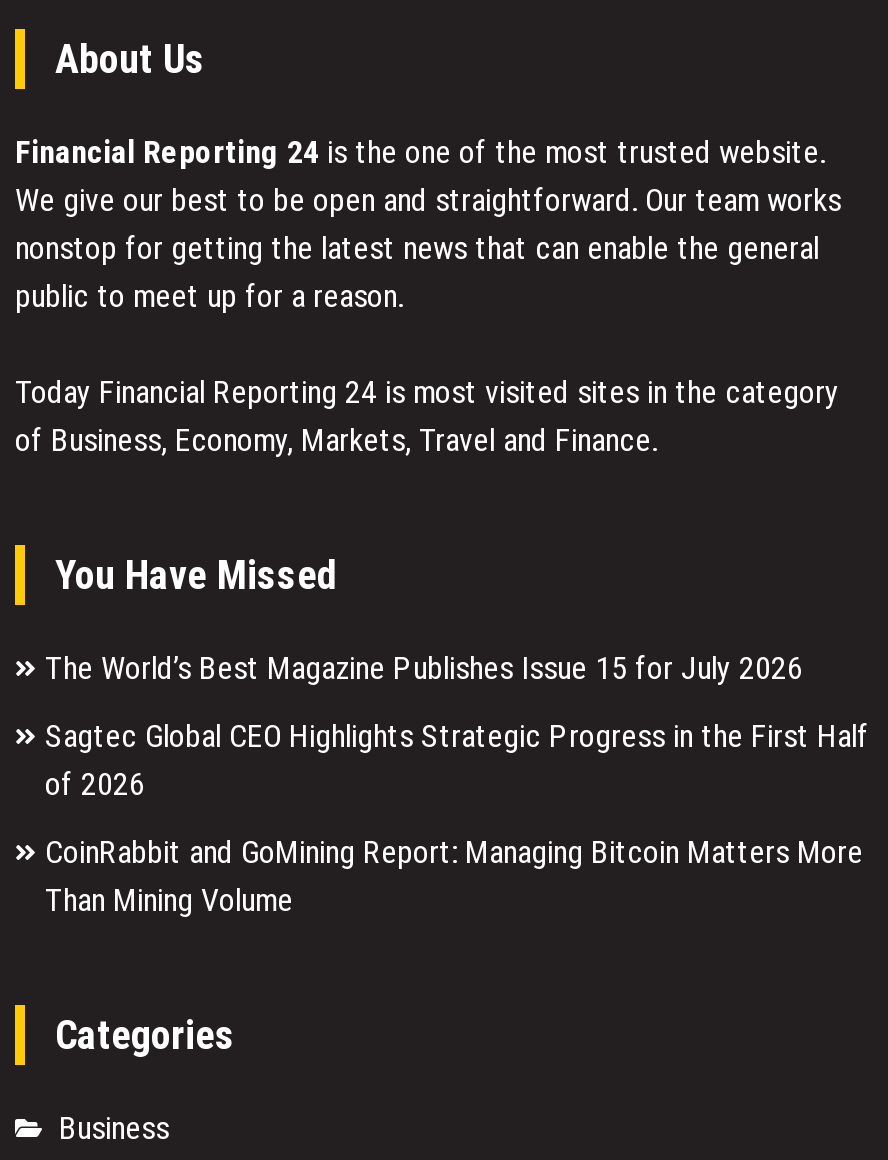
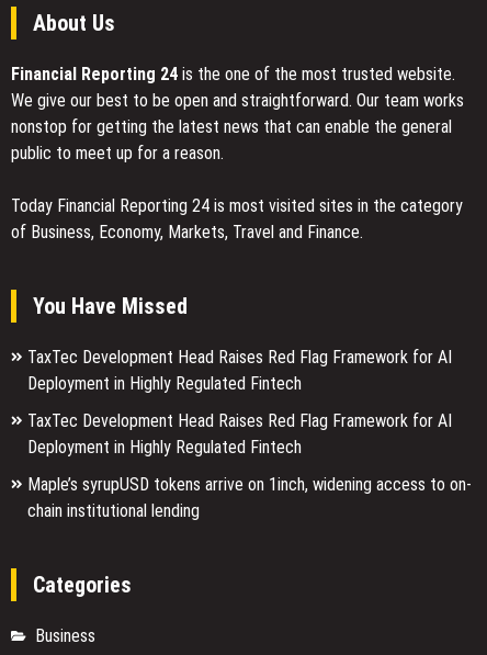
- The World’s Best Magazine Publishes Issue 15 for July 2026
+ TaxTec Development Head Raises Red Flag Framework for AI
+ Deployment in Highly Regulated Fintech

- Sagtec Global CEO Highlights Strategic Progress in the First Half
- of 2026
+ TaxTec Development Head Raises Red Flag Framework for AI
+ Deployment in Highly Regulated Fintech

- CoinRabbit and GoMining Report: Managing Bitcoin Matters More
- Than Mining Volume
+ Maple’s syrupUSD tokens arrive on 1inch, widening access to on-
+ chain institutional lending
